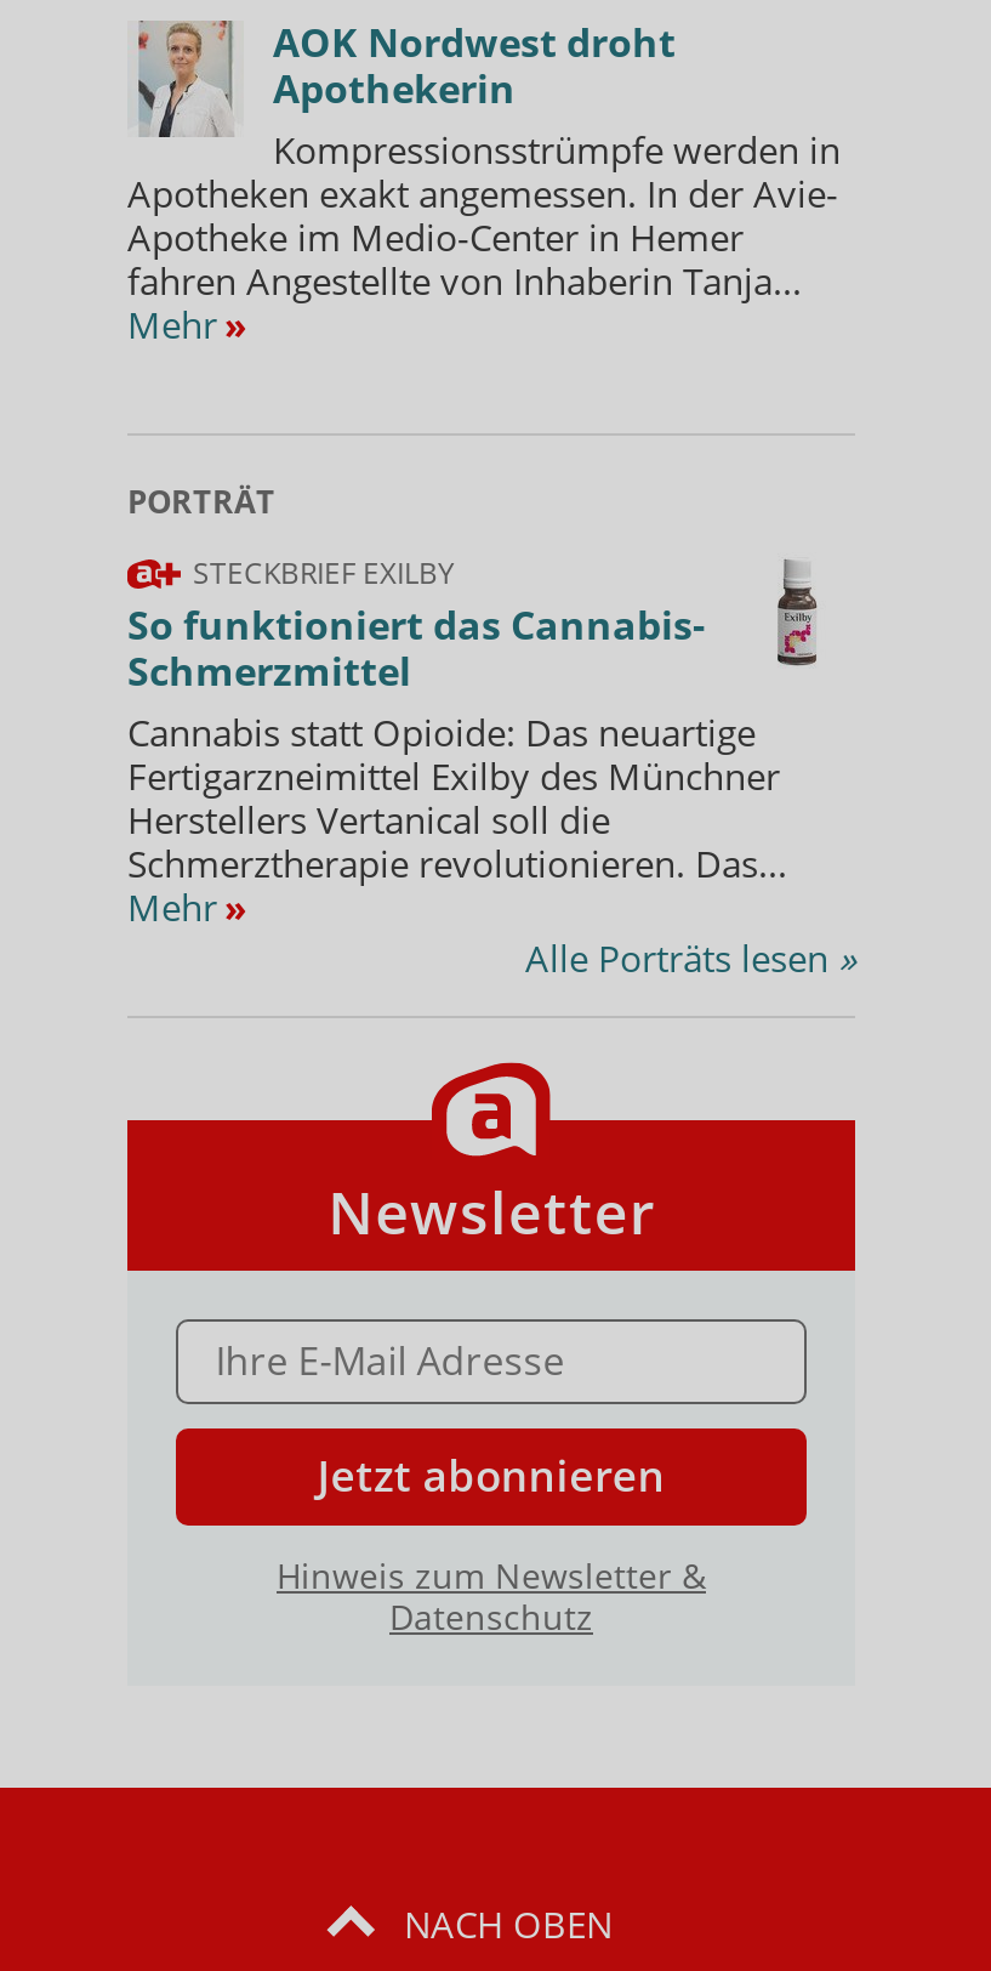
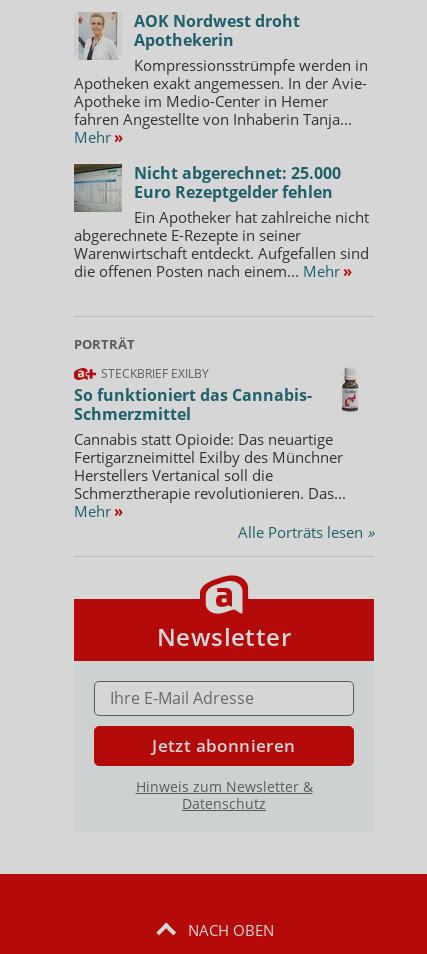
+ [image]
+ Nicht abgerechnet: 25.000
+ Euro Rezeptgelder fehlen
+ Ein Apotheker hat zahlreiche nicht
+ abgerechnete E-Rezepte in seiner
+ Warenwirtschaft entdeckt. Aufgefallen sind
+ die offenen Posten nach einem... Mehr »
